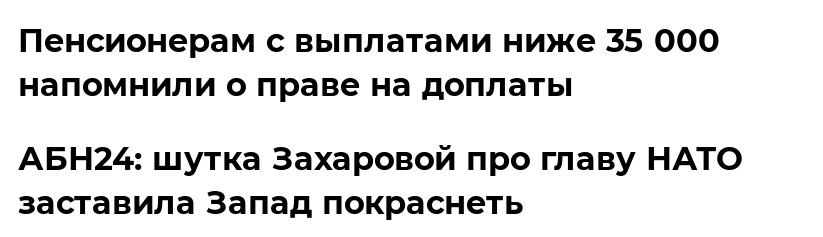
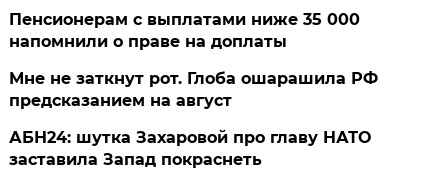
+ Мне не заткнут рот. Глоба ошарашила РФ
+ предсказанием на август
